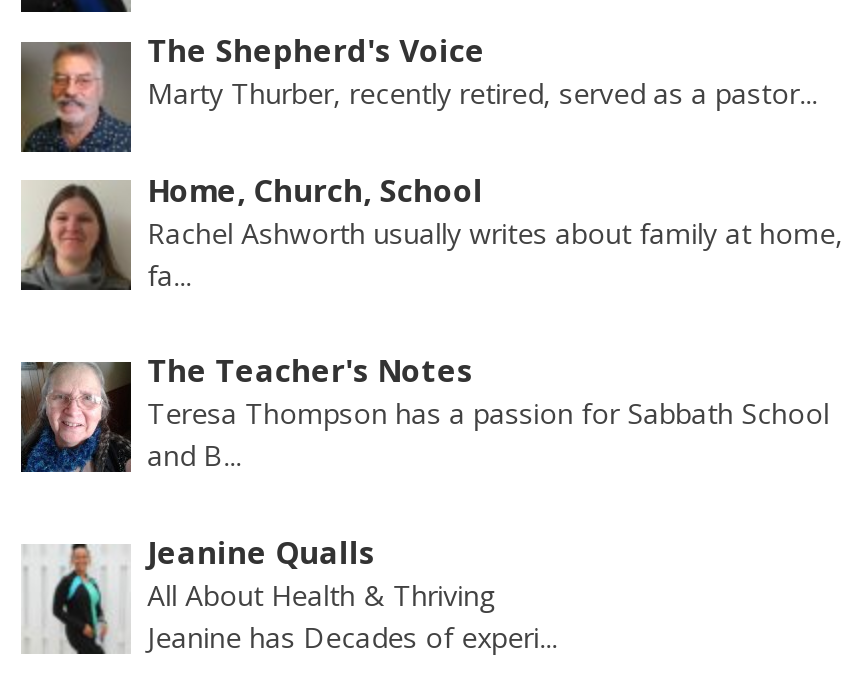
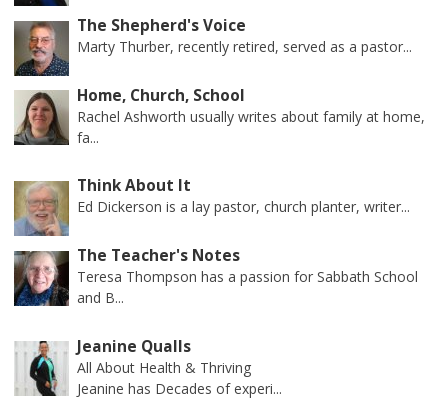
+ [image]
+ Think About It
+ Ed Dickerson is a lay pastor, church planter, writer...
